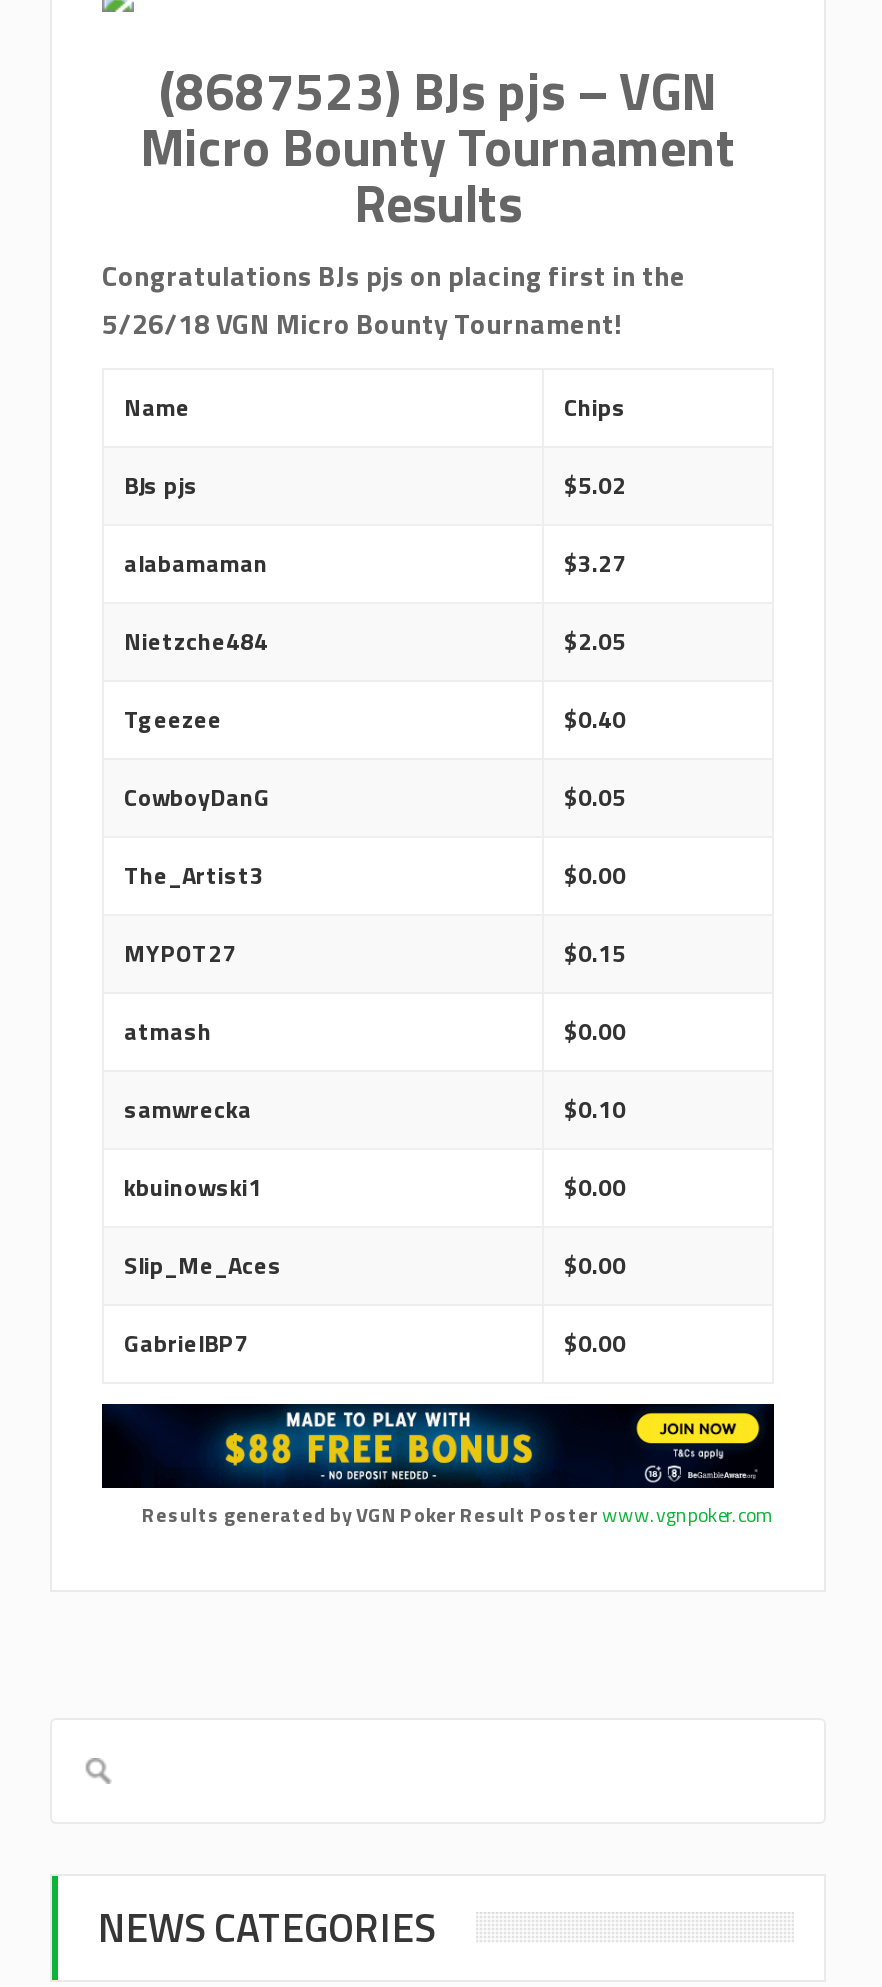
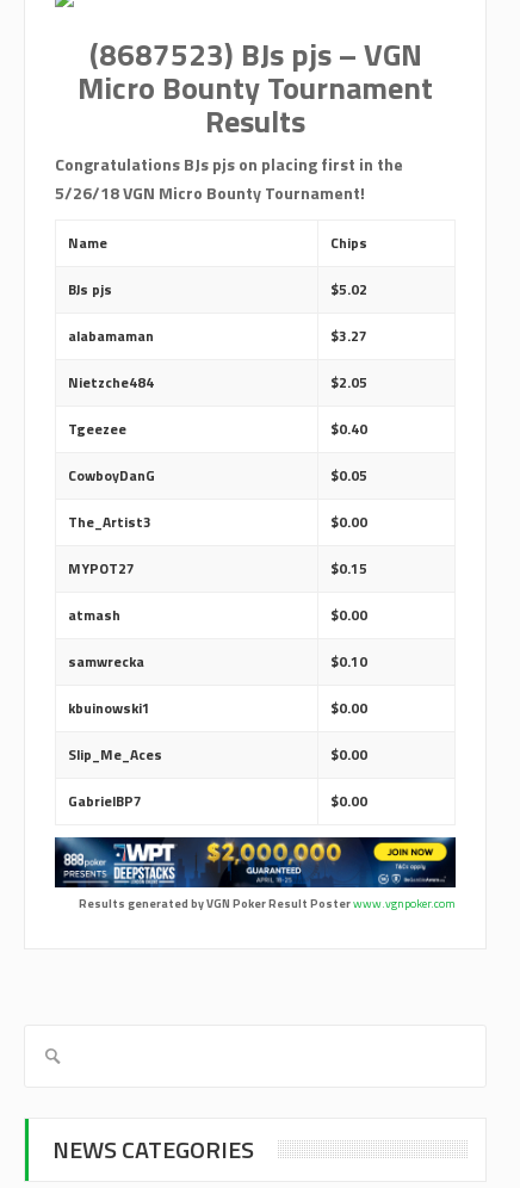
- [image]
+ [image]
